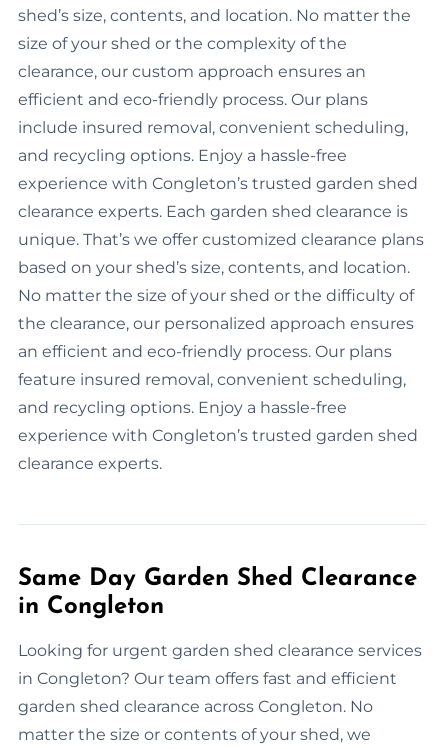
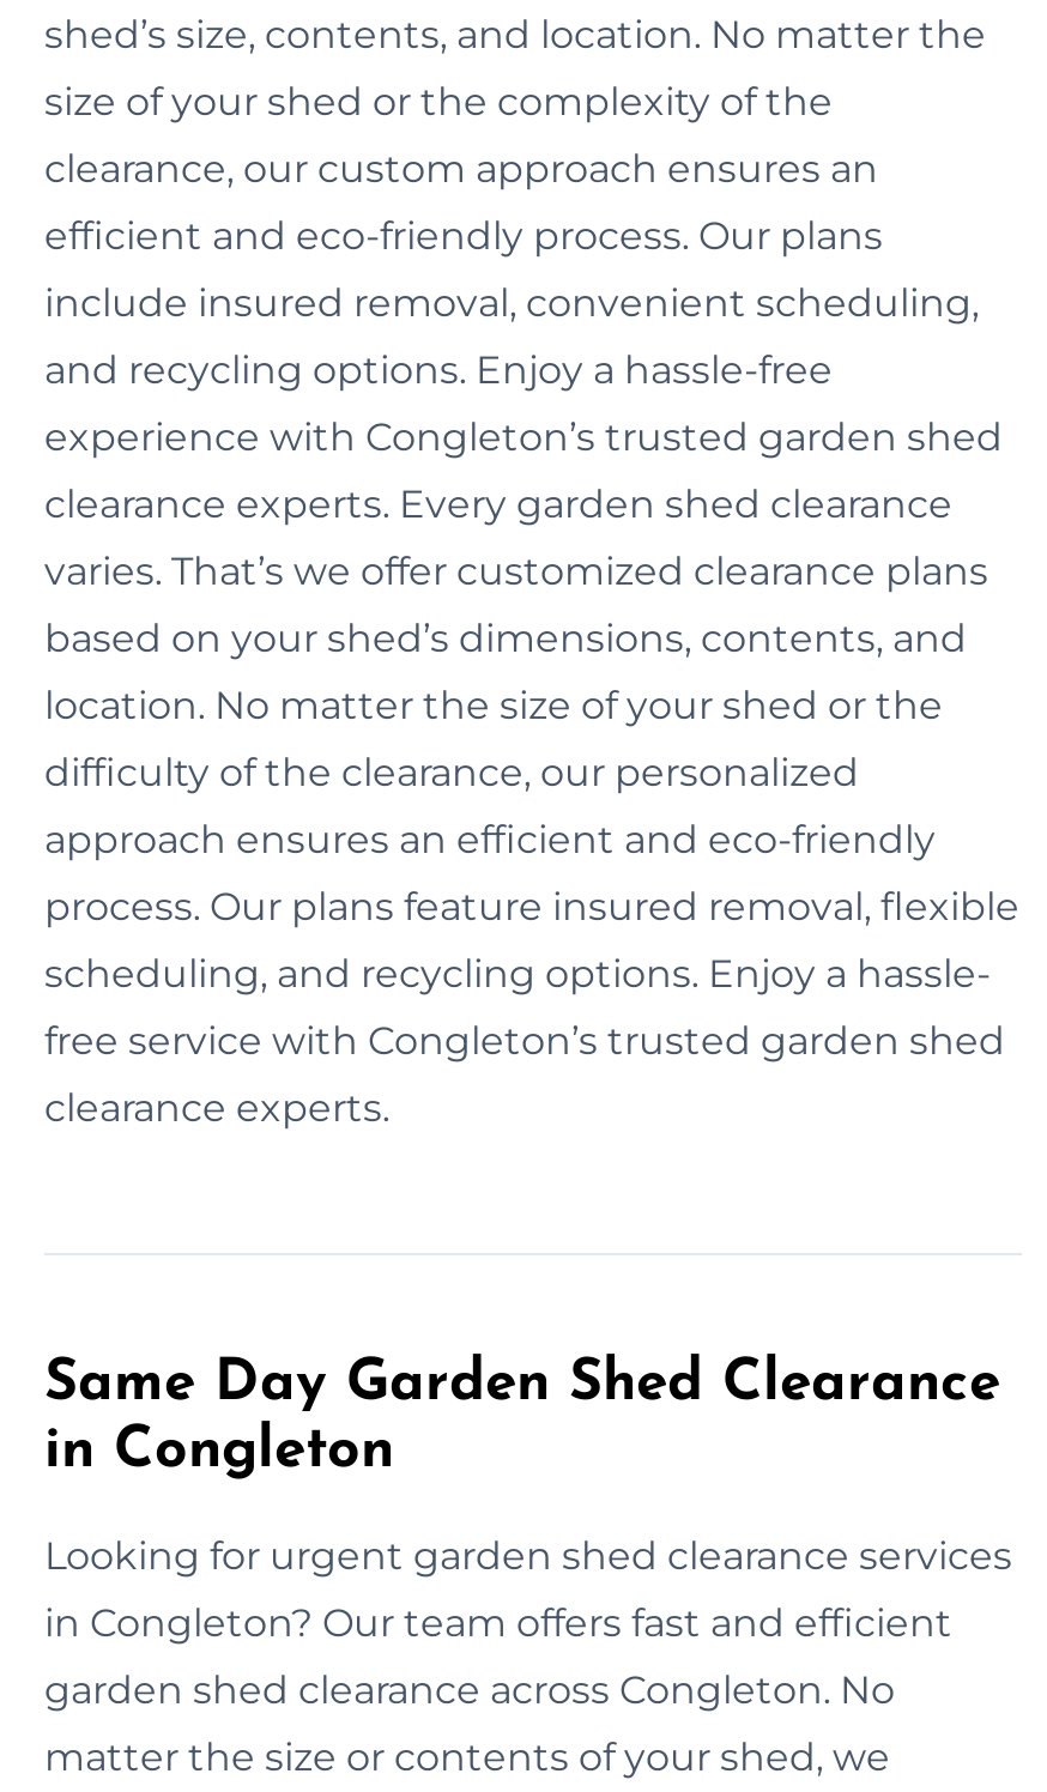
- clearance experts. Each garden shed clearance is
+ clearance experts. Every garden shed clearance

- unique. That’s we offer customized clearance plans
+ varies. That’s we offer customized clearance plans

- based on your shed’s size, contents, and location.
+ based on your shed’s dimensions, contents, and

- No matter the size of your shed or the difficulty of
+ location. No matter the size of your shed or the

- the clearance, our personalized approach ensures
+ difficulty of the clearance, our personalized

- an efficient and eco-friendly process. Our plans
+ approach ensures an efficient and eco-friendly

- feature insured removal, convenient scheduling,
+ process. Our plans feature insured removal, flexible

- and recycling options. Enjoy a hassle-free
+ scheduling, and recycling options. Enjoy a hassle-

- experience with Congleton’s trusted garden shed
+ free service with Congleton’s trusted garden shed
